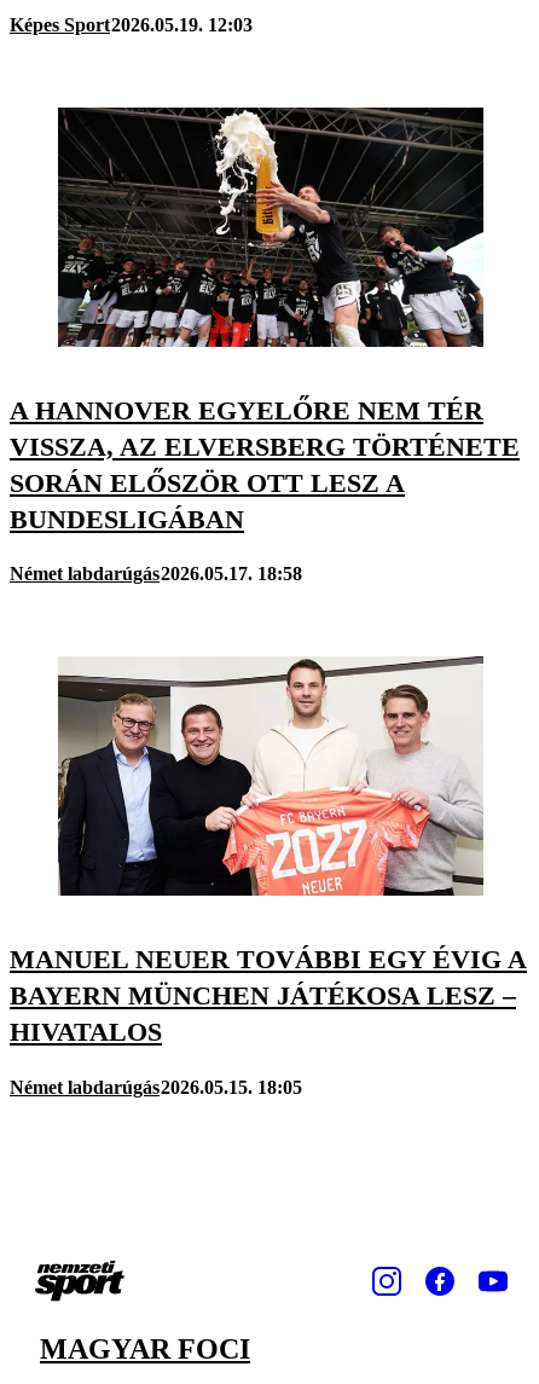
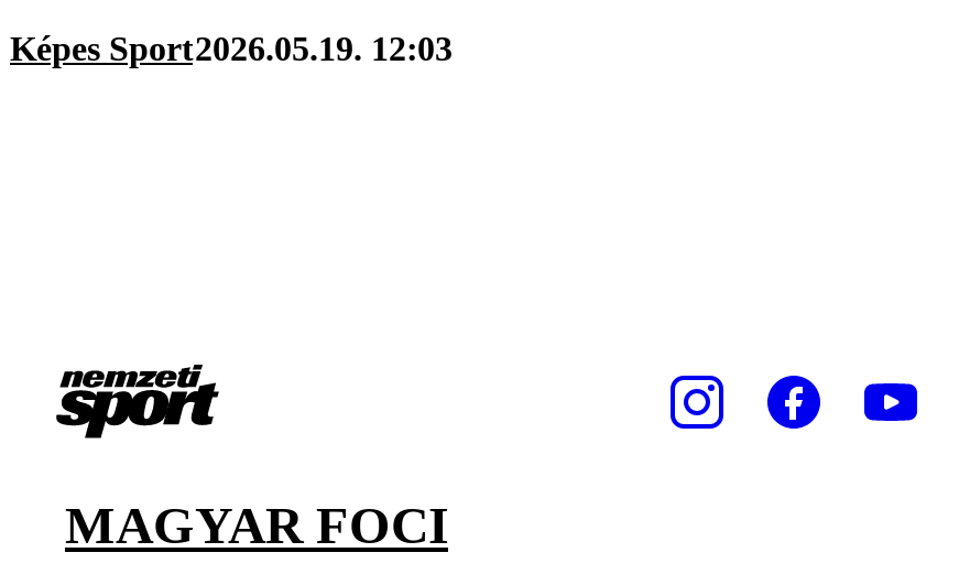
- [image]
- A HANNOVER EGYELŐRE NEM TÉR
- VISSZA, AZ ELVERSBERG TÖRTÉNETE
- SORÁN ELŐSZÖR OTT LESZ A
- BUNDESLIGÁBAN
- Német labdarúgás2026.05.17. 18:58

- [image]
- MANUEL NEUER TOVÁBBI EGY ÉVIG A
- BAYERN MÜNCHEN JÁTÉKOSA LESZ –
- HIVATALOS
- Német labdarúgás2026.05.15. 18:05
